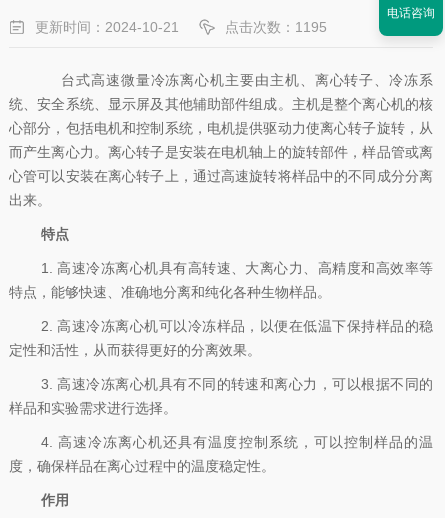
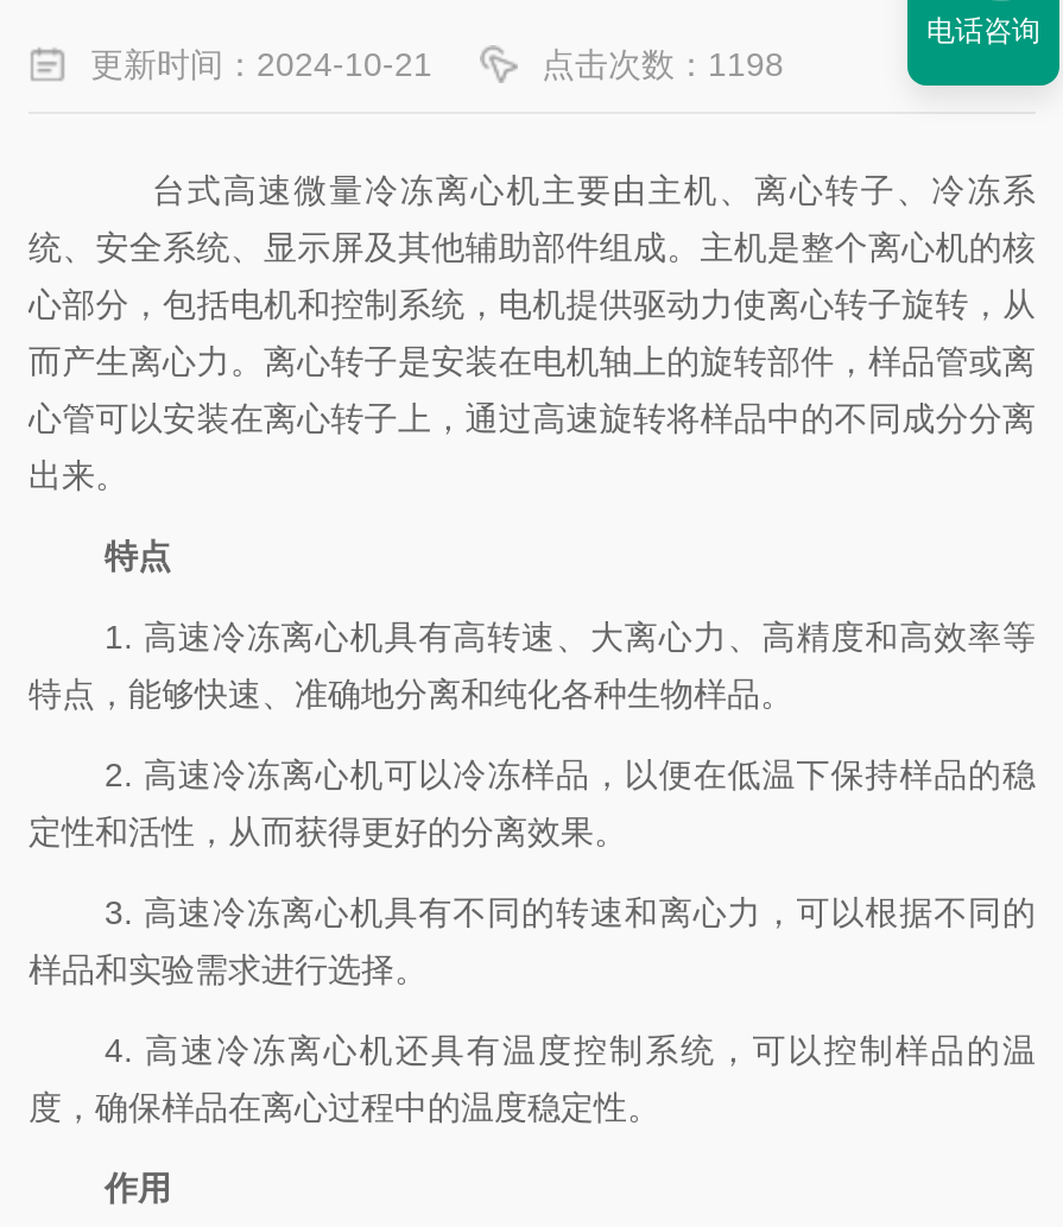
- 点击次数：1195
+ 点击次数：1198
